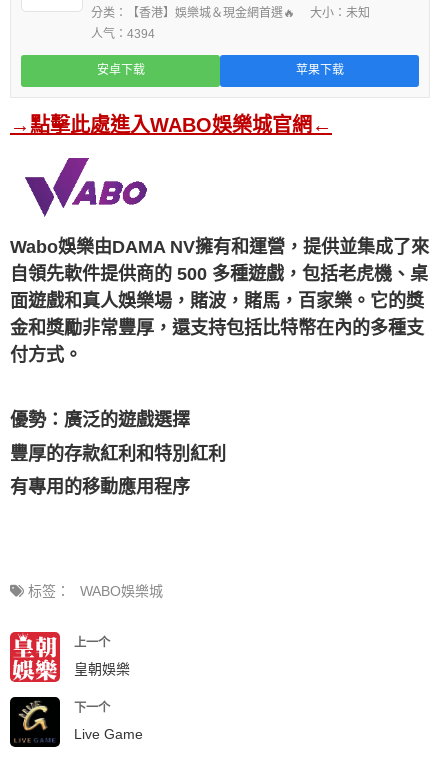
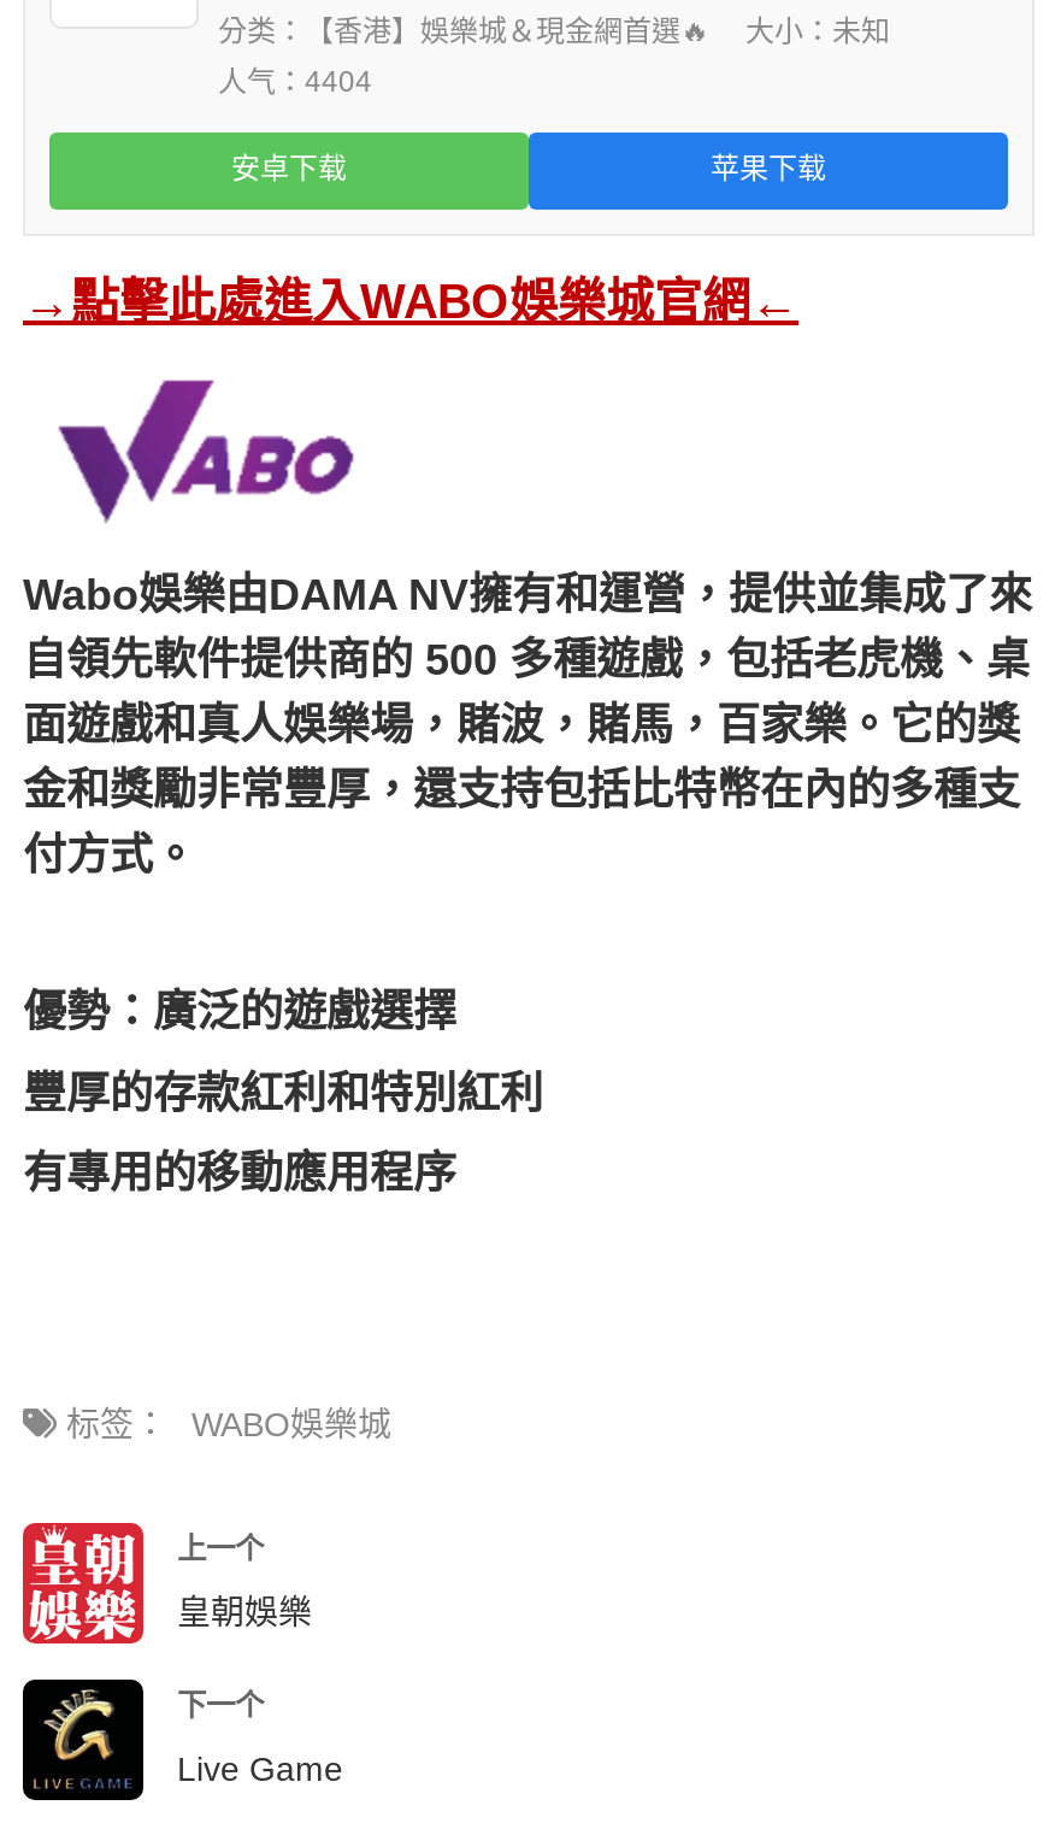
- 人气：4394
+ 人气：4404
